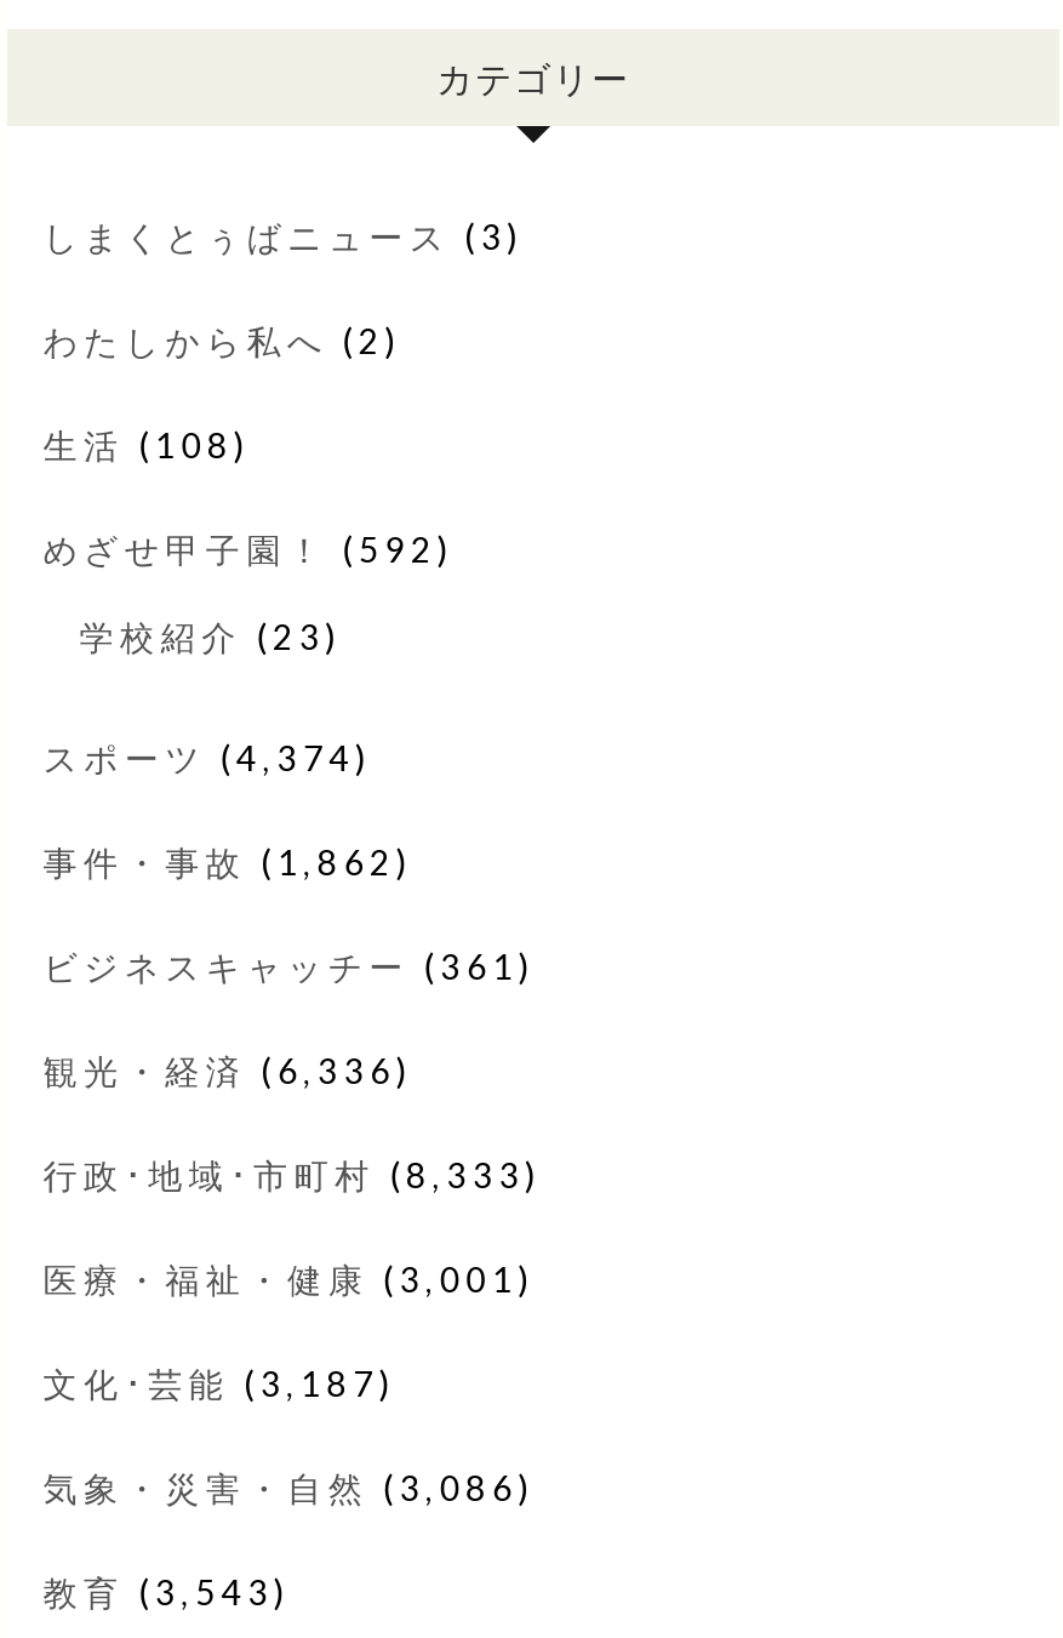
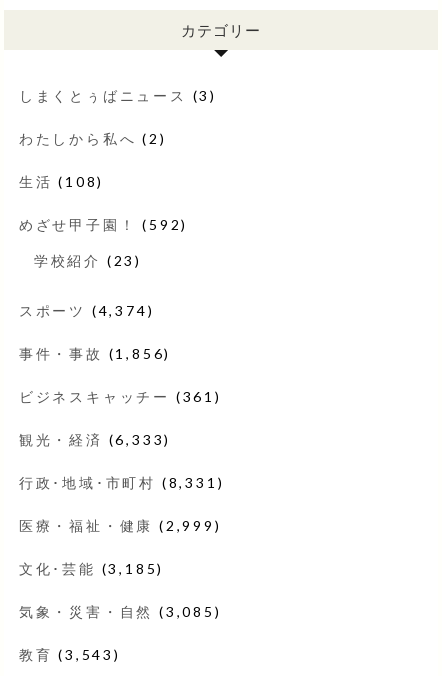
- 事件・事故(1,862)
+ 事件・事故(1,856)

- 観光・経済(6,336)
+ 観光・経済(6,333)

- 行政･地域･市町村(8,333)
+ 行政･地域･市町村(8,331)

- 医療・福祉・健康(3,001)
+ 医療・福祉・健康(2,999)

- 文化･芸能(3,187)
+ 文化･芸能(3,185)

- 気象・災害・自然(3,086)
+ 気象・災害・自然(3,085)
